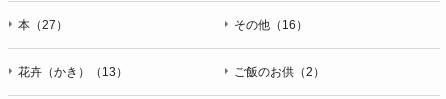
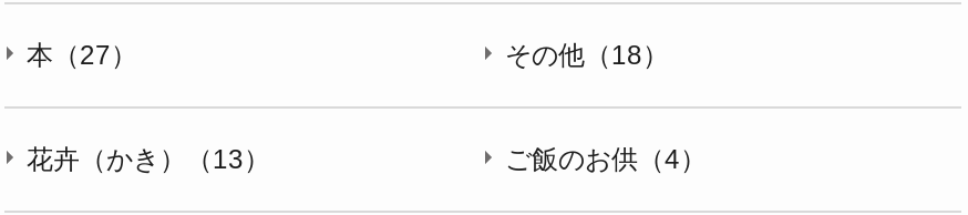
- その他（16）
+ その他（18）

- ご飯のお供（2）
+ ご飯のお供（4）
